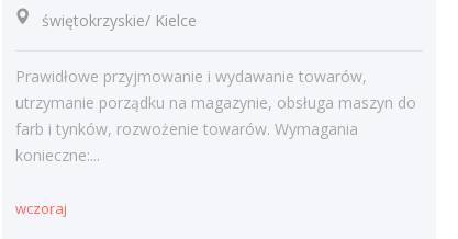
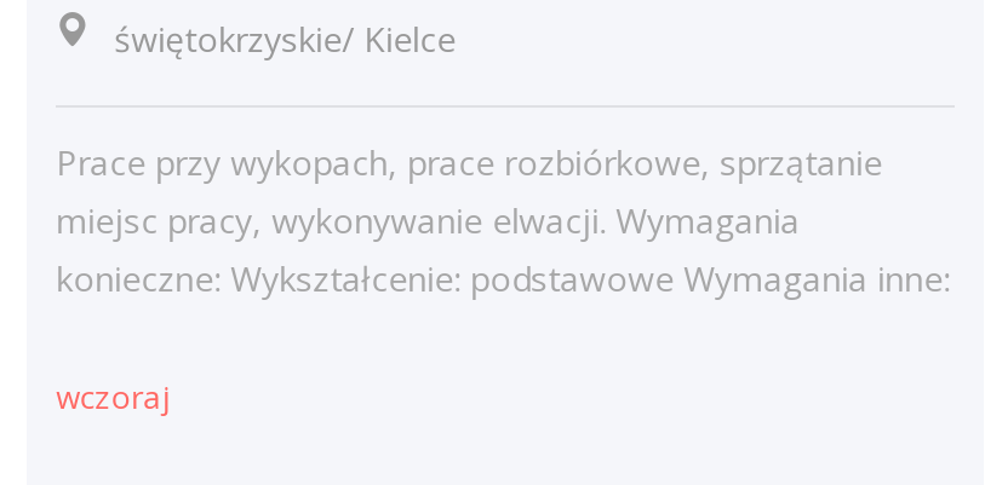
- Prawidłowe przyjmowanie i wydawanie towarów,
- utrzymanie porządku na magazynie, obsługa maszyn do
- farb i tynków, rozwożenie towarów. Wymagania
- konieczne:...
+ Prace przy wykopach, prace rozbiórkowe, sprzątanie
+ miejsc pracy, wykonywanie elwacji. Wymagania
+ konieczne: Wykształcenie: podstawowe Wymagania inne:
